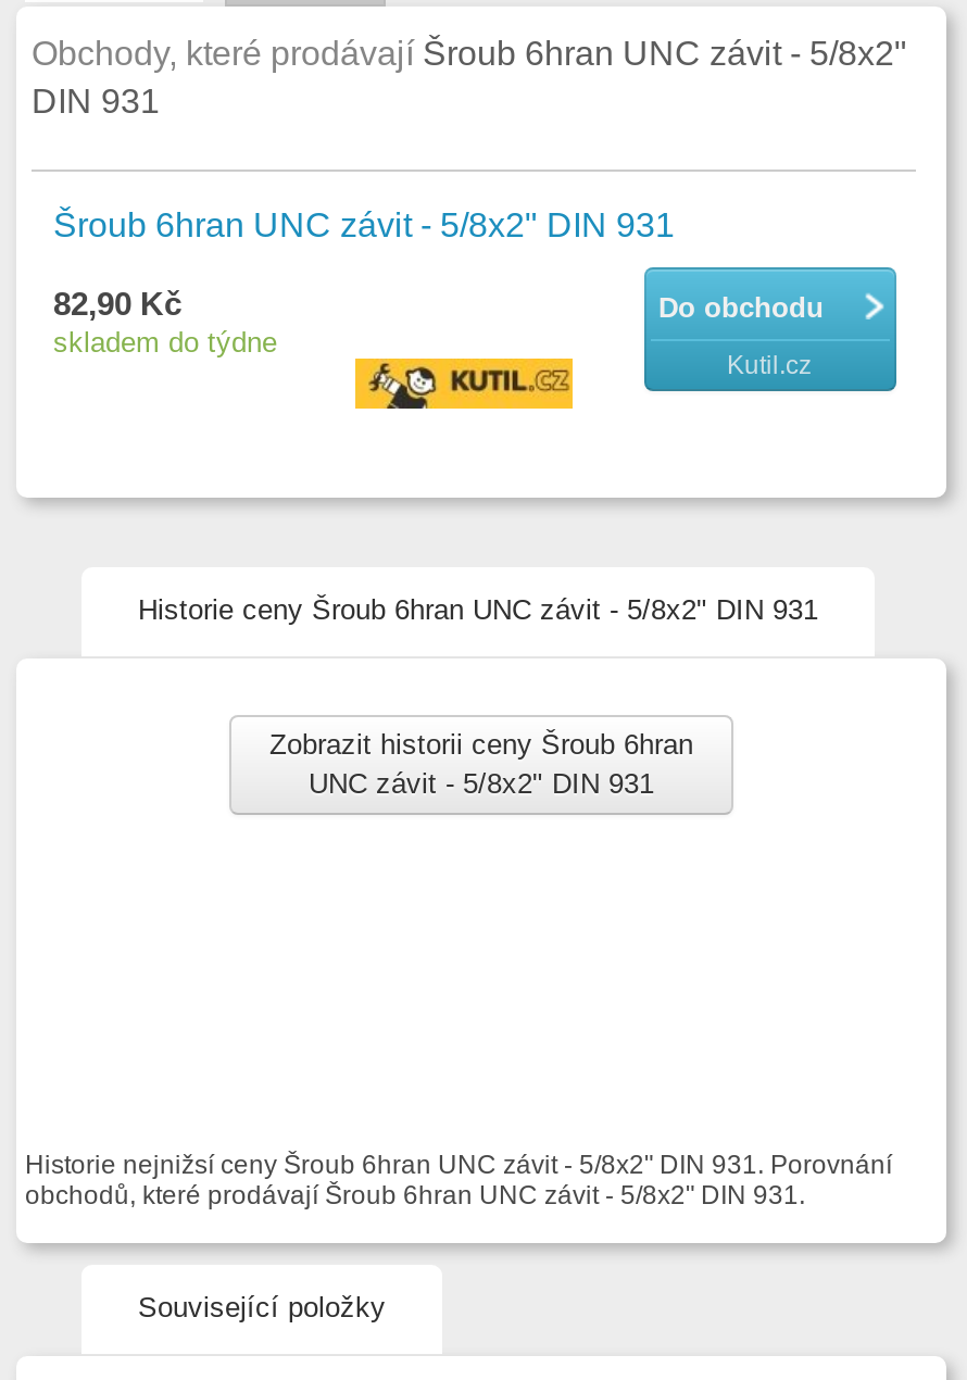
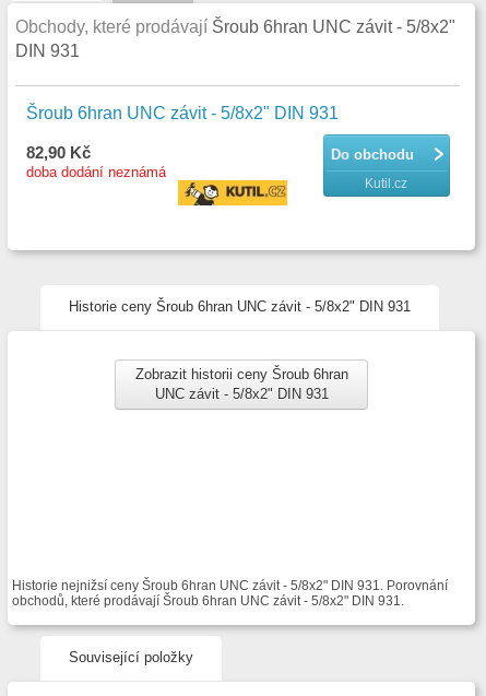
- skladem do týdne
+ doba dodání neznámá
